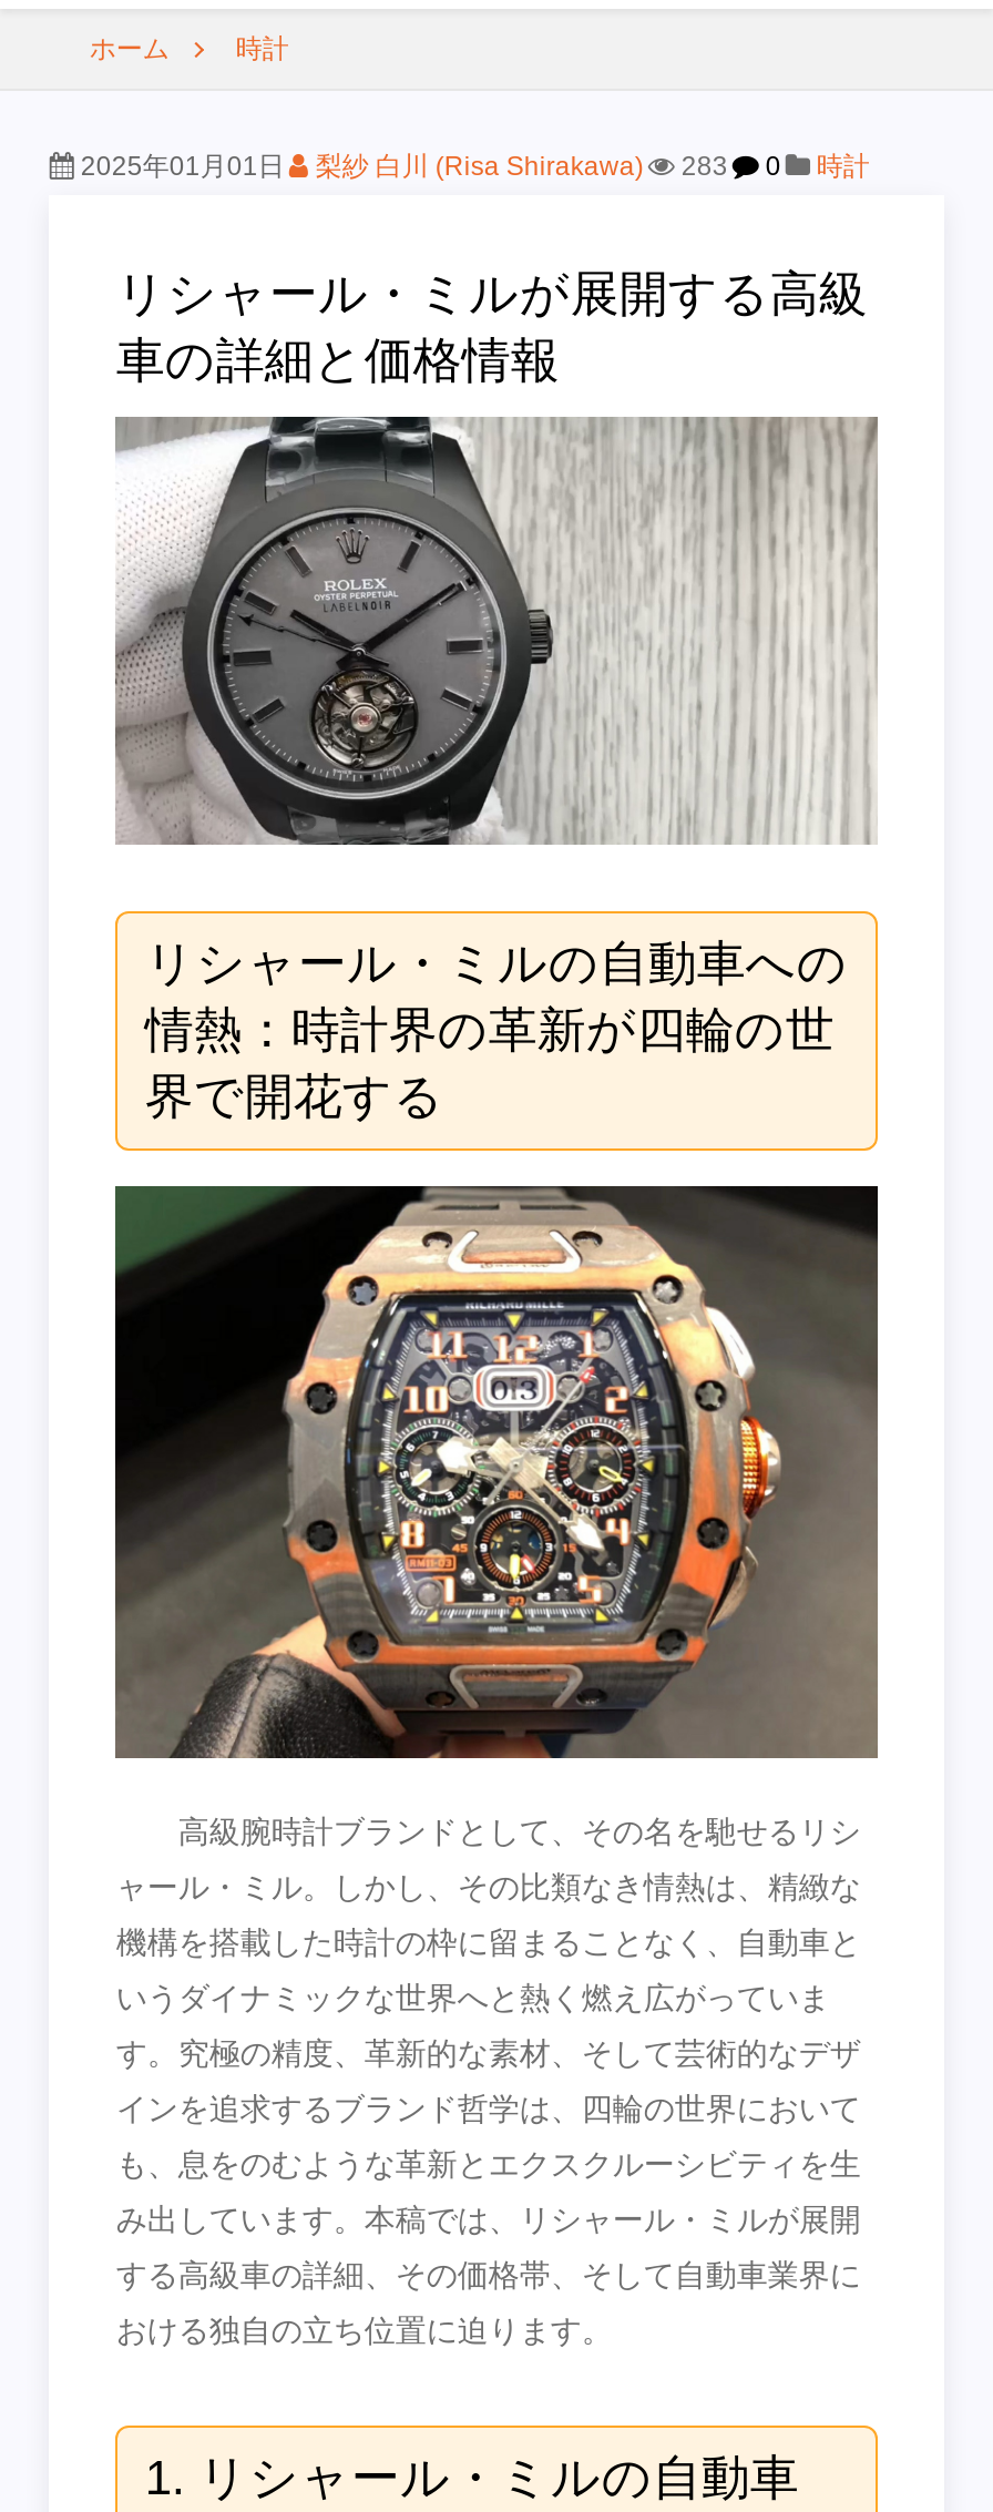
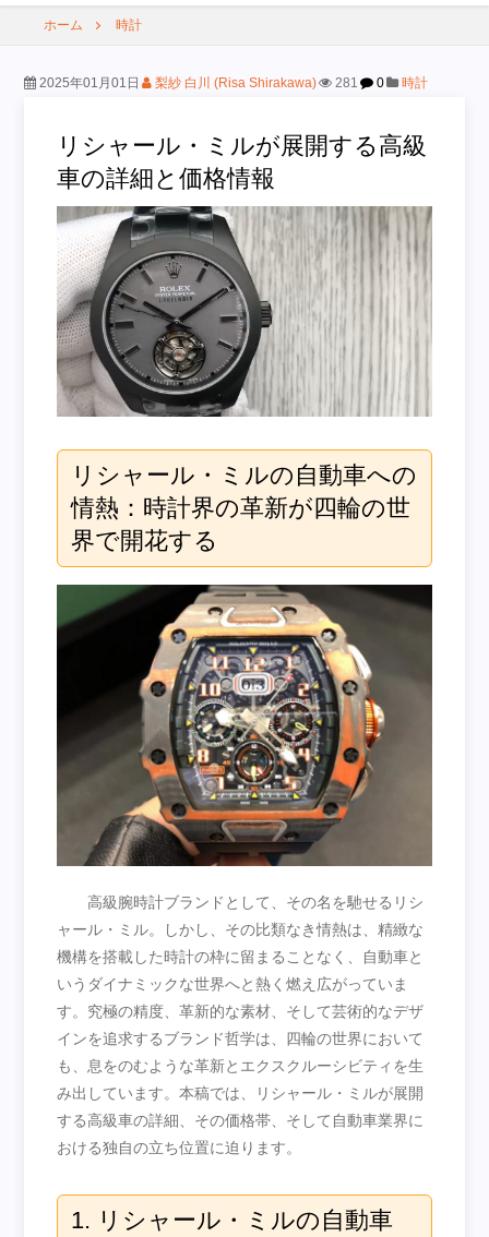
- 2025年01月01日 梨紗 白川 (Risa Shirakawa) 283 0 時計
+ 2025年01月01日 梨紗 白川 (Risa Shirakawa) 281 0 時計
